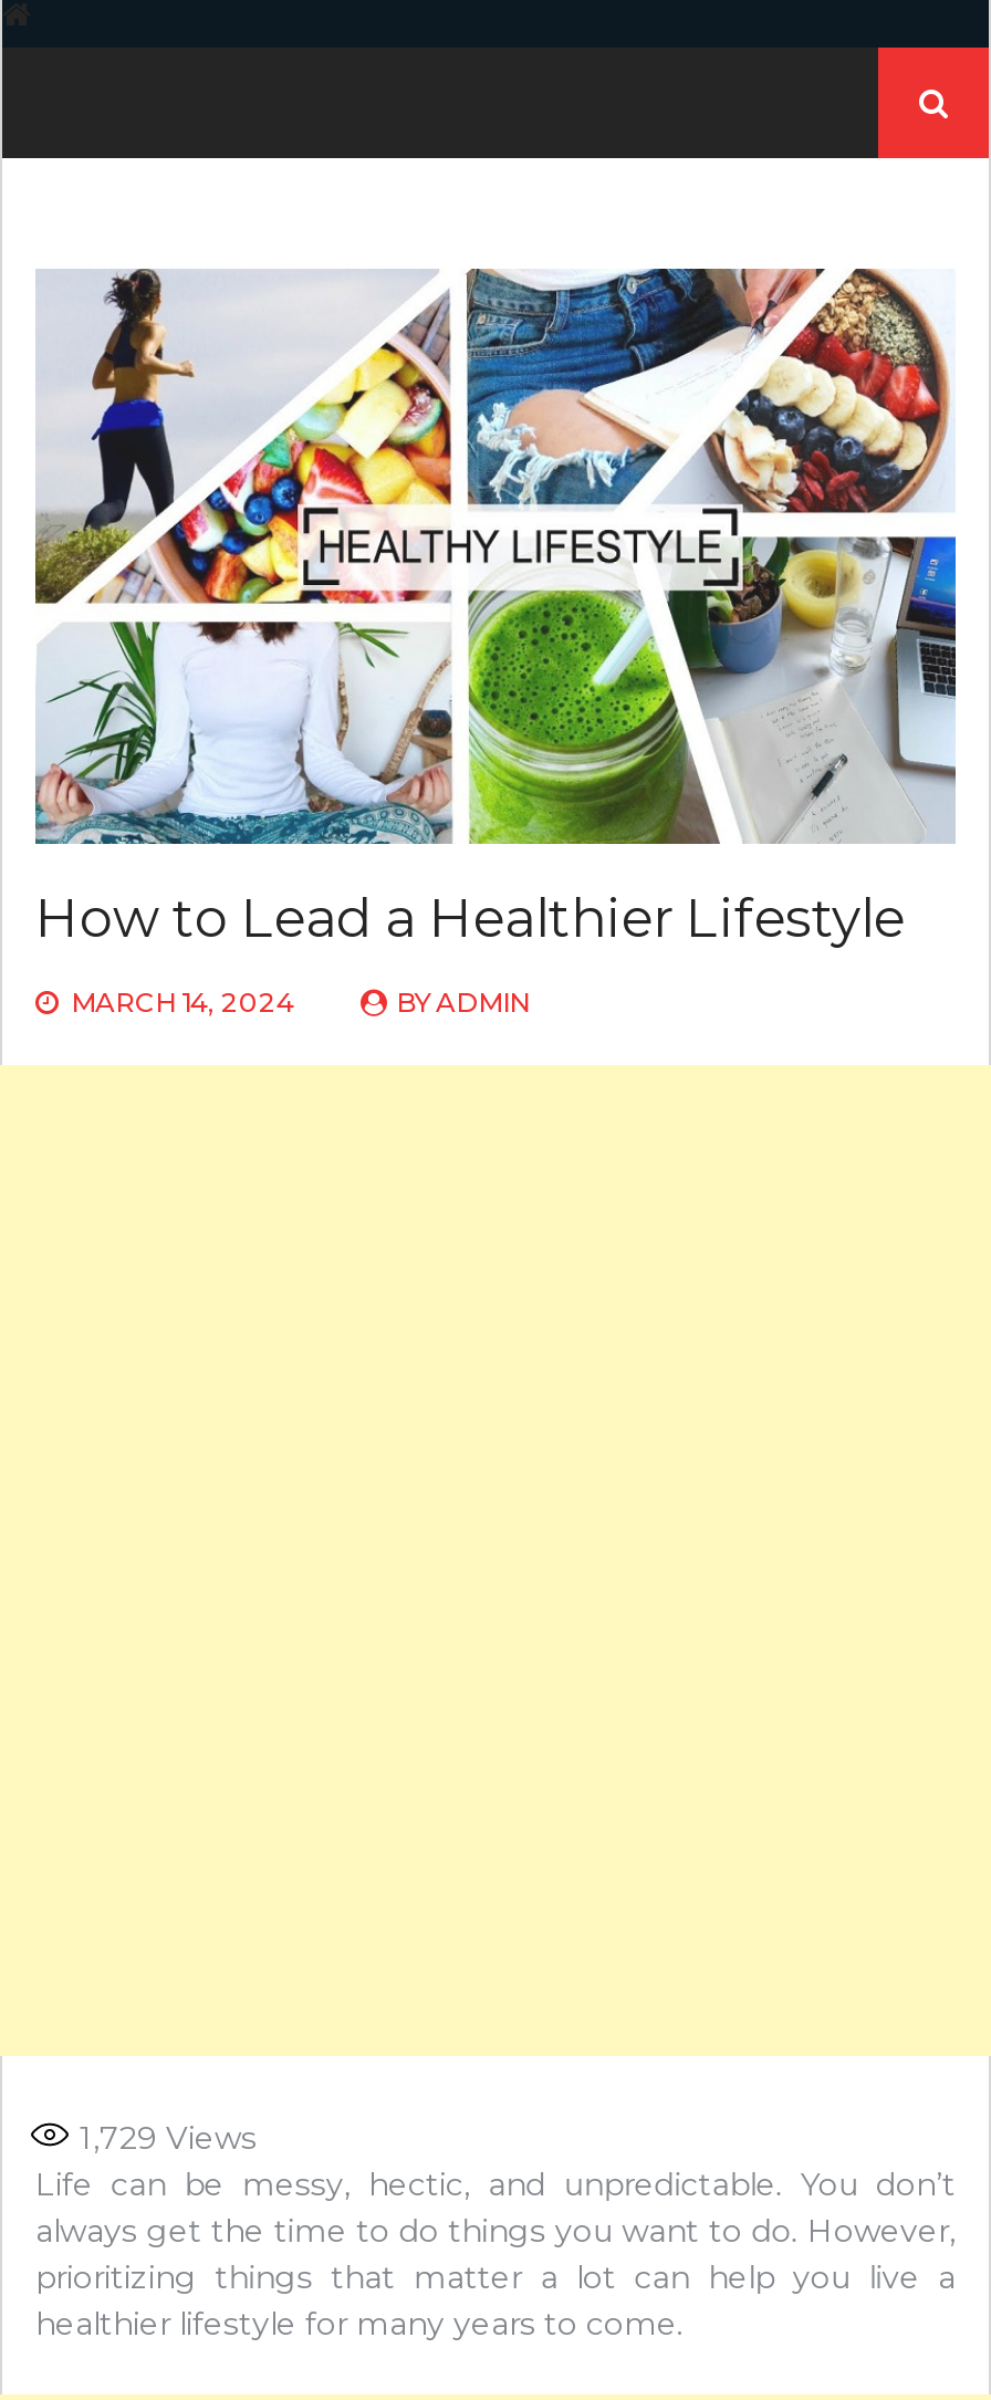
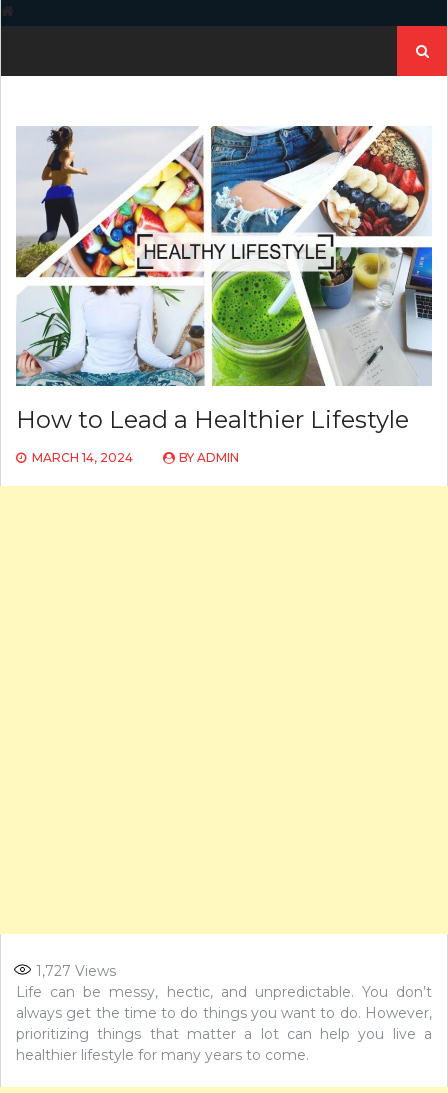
- 1,729 Views
+ 1,727 Views
